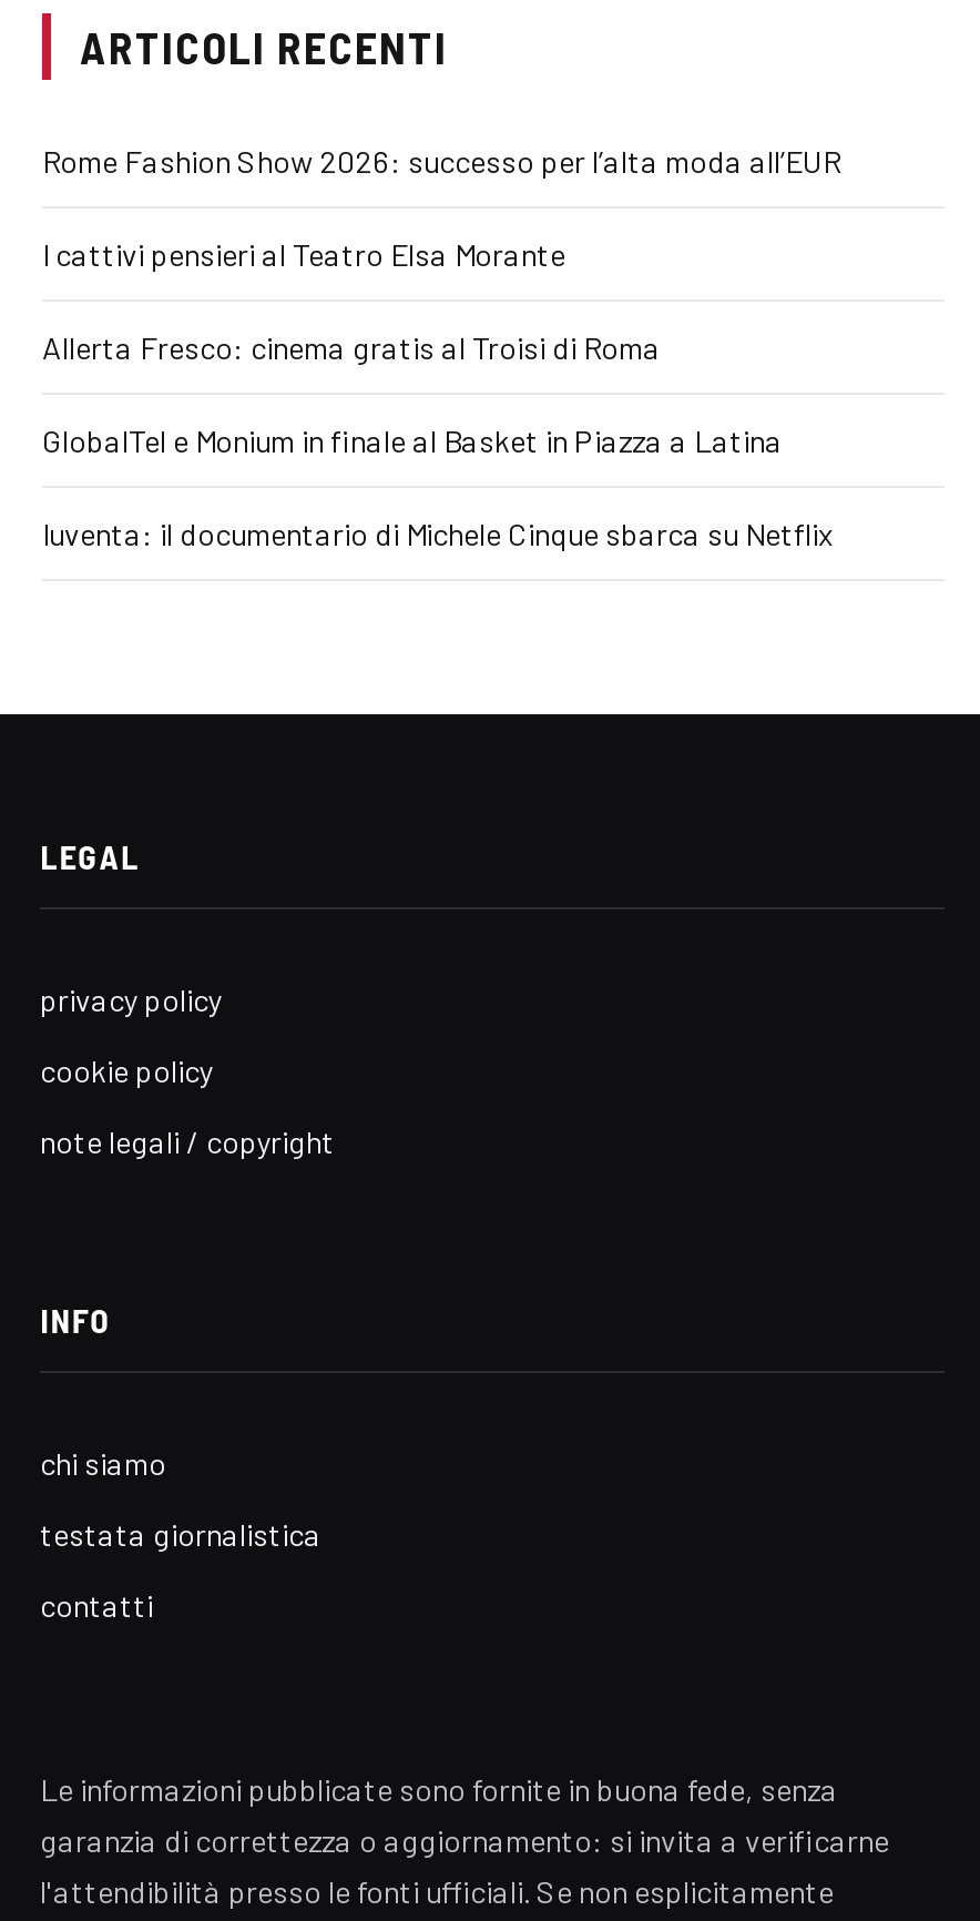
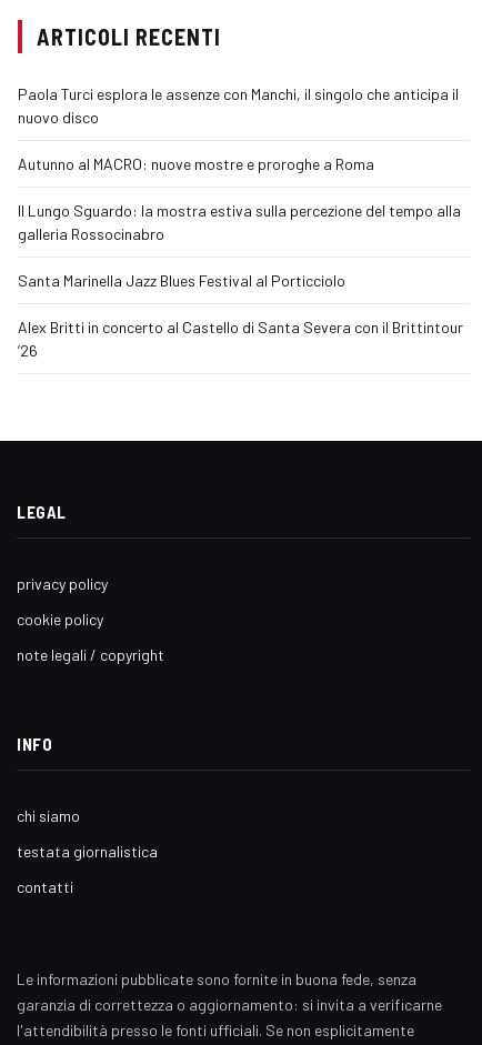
- Rome Fashion Show 2026: successo per l’alta moda all’EUR
+ Paola Turci esplora le assenze con Manchi, il singolo che anticipa il
+ nuovo disco

- I cattivi pensieri al Teatro Elsa Morante
+ Autunno al MACRO: nuove mostre e proroghe a Roma

- Allerta Fresco: cinema gratis al Troisi di Roma
+ Il Lungo Sguardo: la mostra estiva sulla percezione del tempo alla
+ galleria Rossocinabro

- GlobalTel e Monium in finale al Basket in Piazza a Latina
+ Santa Marinella Jazz Blues Festival al Porticciolo

- Iuventa: il documentario di Michele Cinque sbarca su Netflix
+ Alex Britti in concerto al Castello di Santa Severa con il Brittintour
+ ’26
